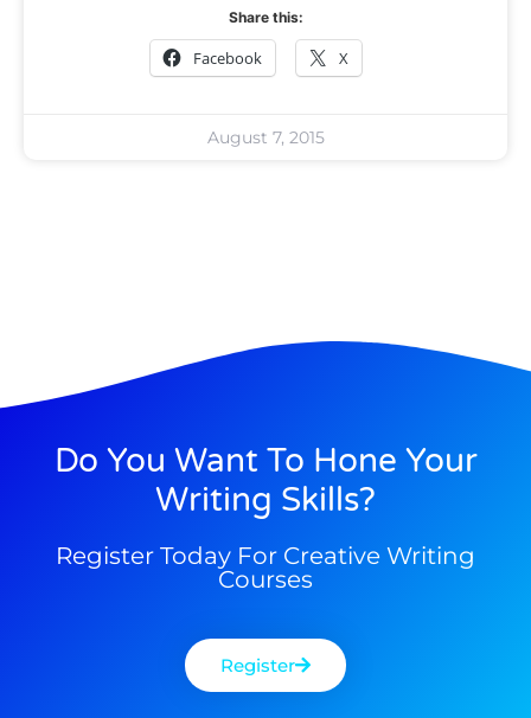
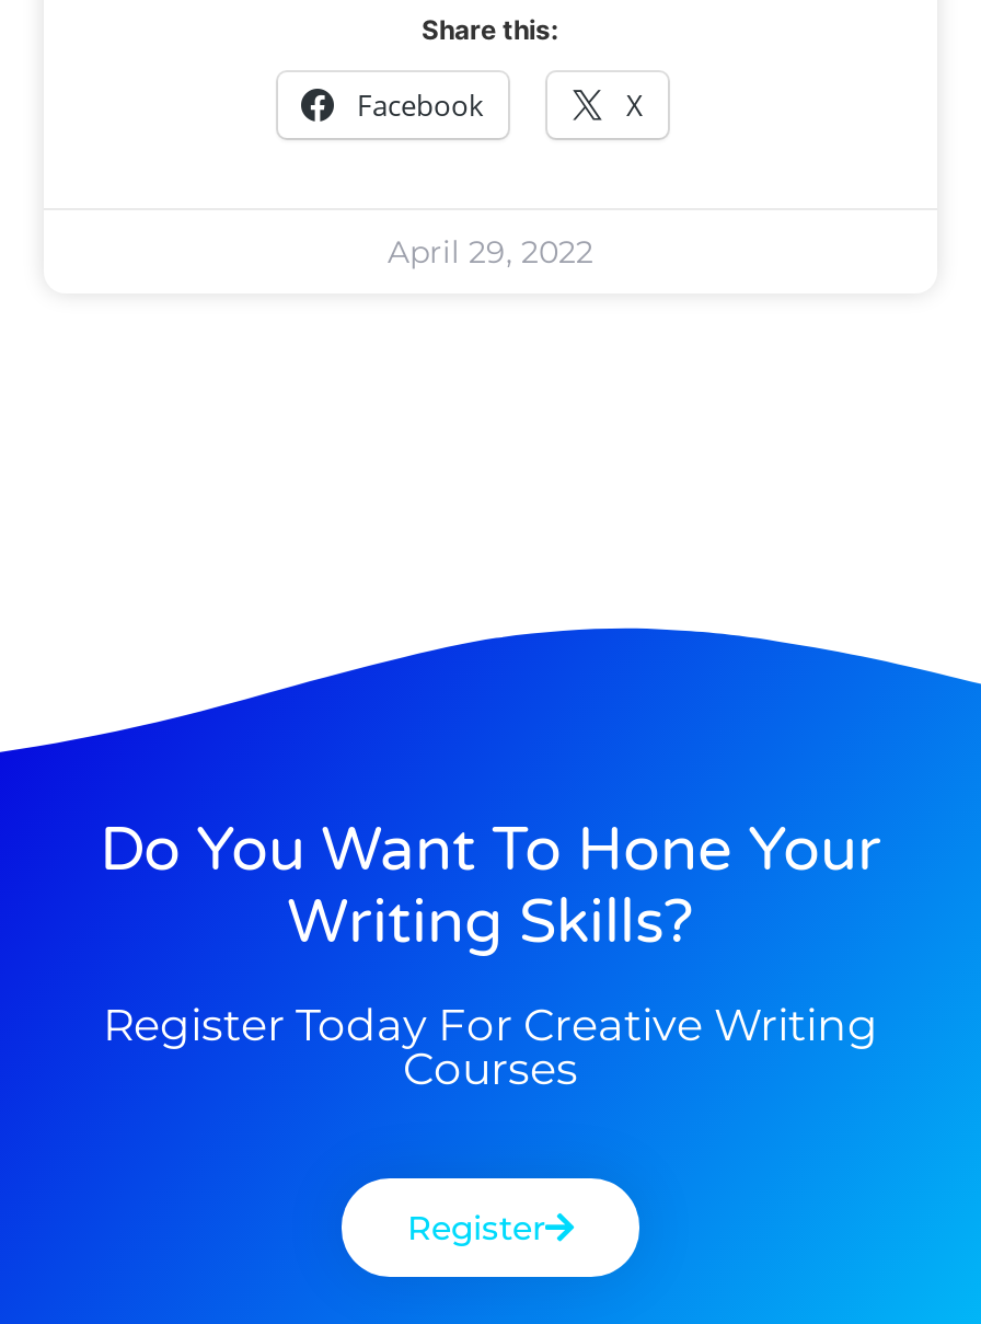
- August 7, 2015
+ April 29, 2022
